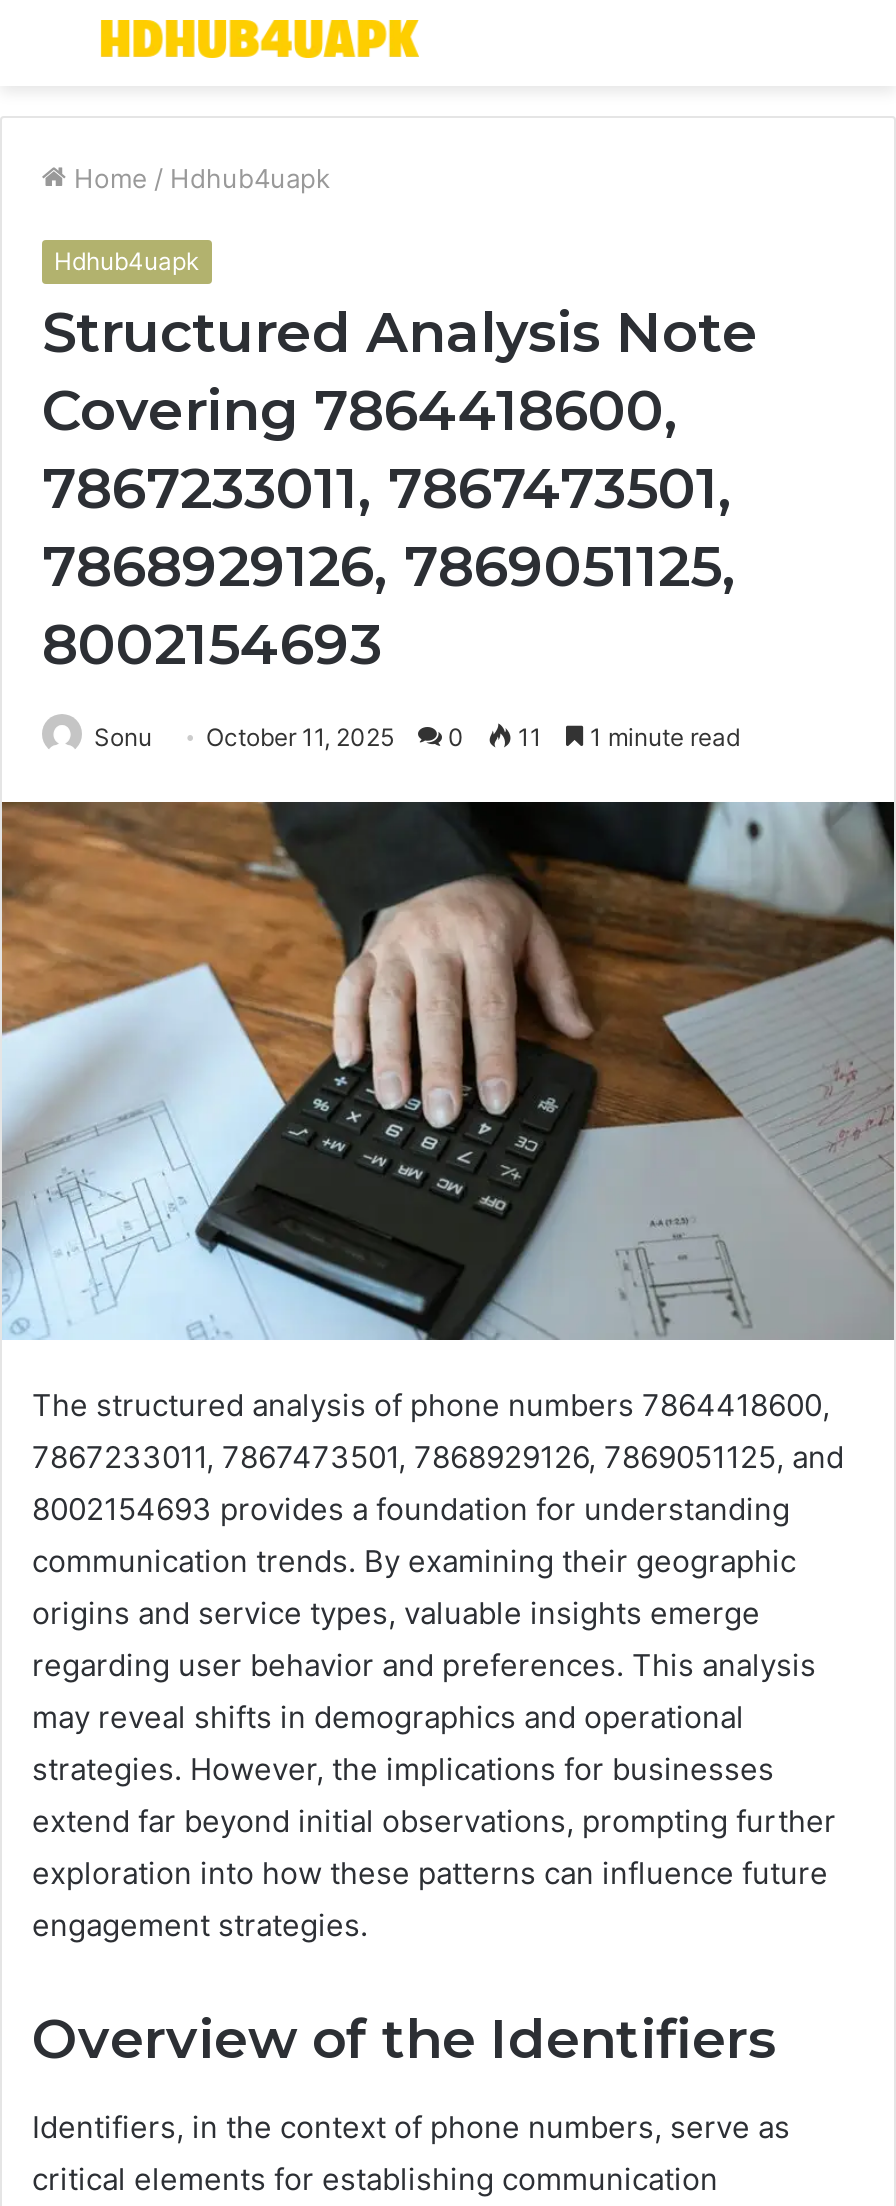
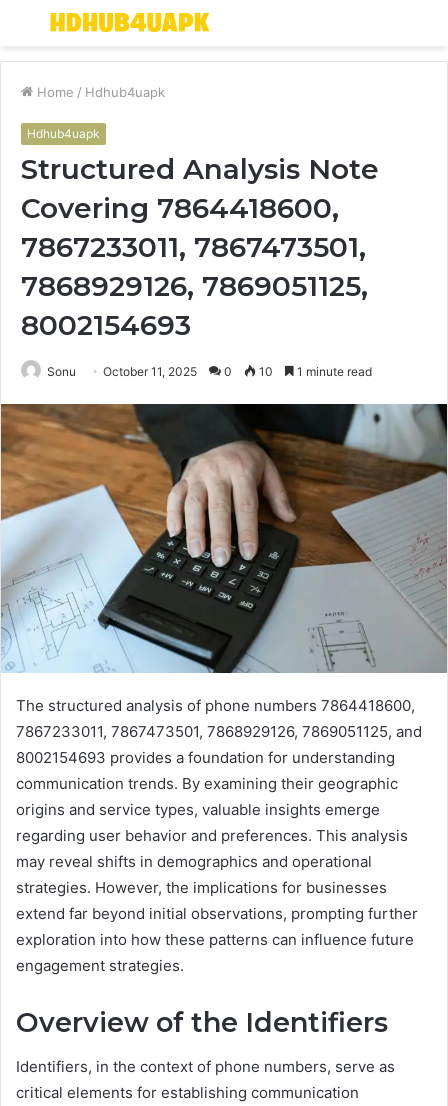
- Sonu October 11, 2025 0 11 1 minute read
+ Sonu October 11, 2025 0 10 1 minute read
